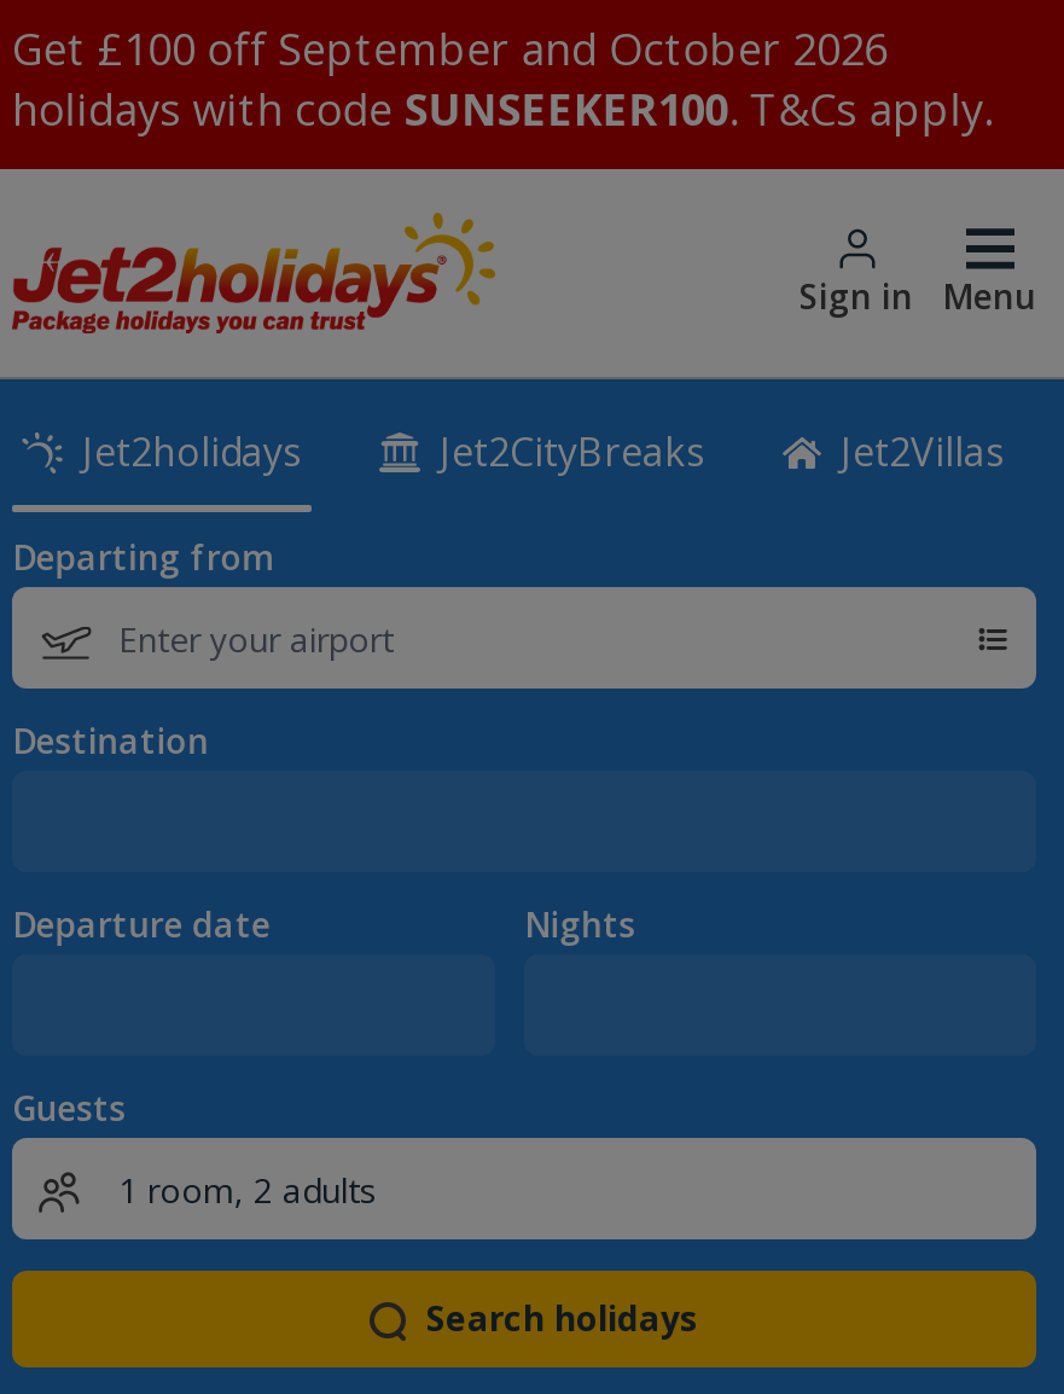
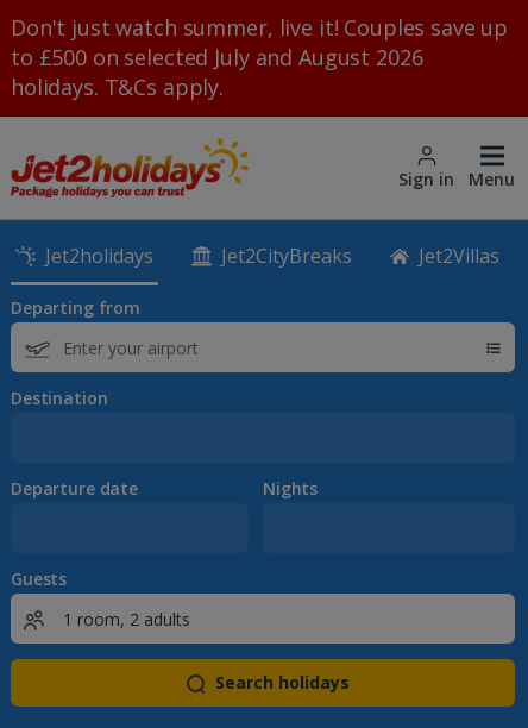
- Get £100 off September and October 2026
- holidays with code SUNSEEKER100. T&Cs apply.
+ Don't just watch summer, live it! Couples save up
+ to £500 on selected July and August 2026
+ holidays. T&Cs apply.
